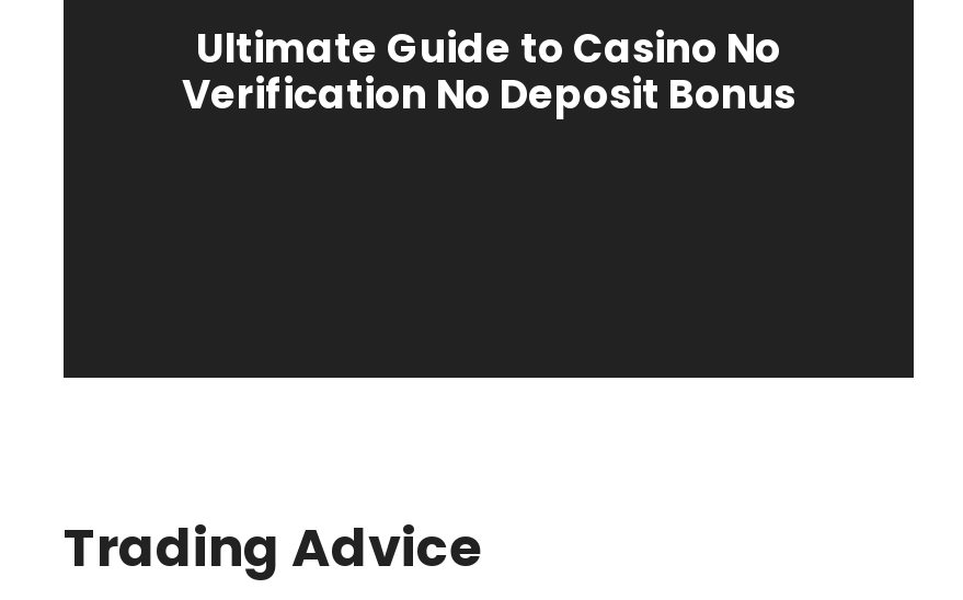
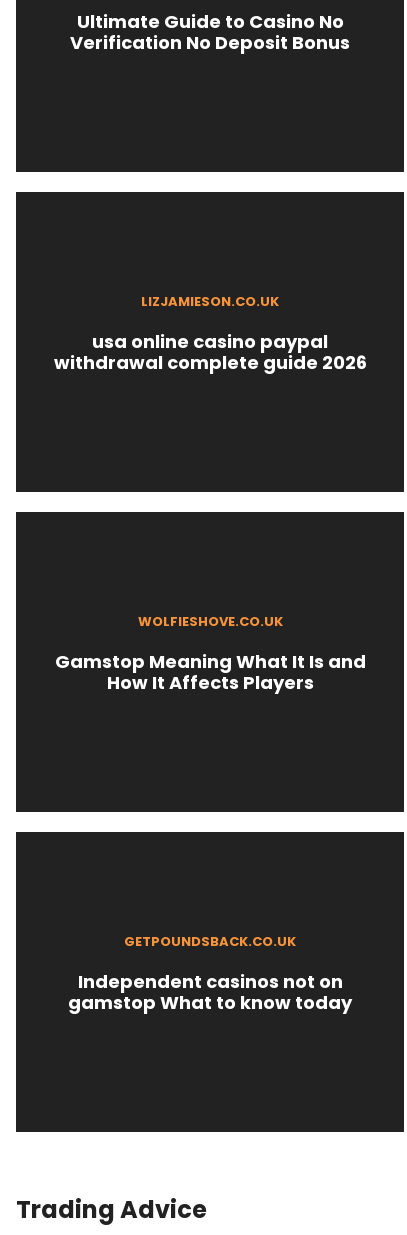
+ LIZJAMIESON.CO.UK
+ usa online casino paypal
+ withdrawal complete guide 2026

+ WOLFIESHOVE.CO.UK
+ Gamstop Meaning What It Is and
+ How It Affects Players

+ GETPOUNDSBACK.CO.UK
+ Independent casinos not on
+ gamstop What to know today
